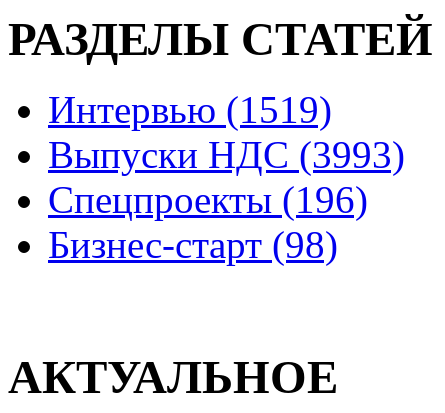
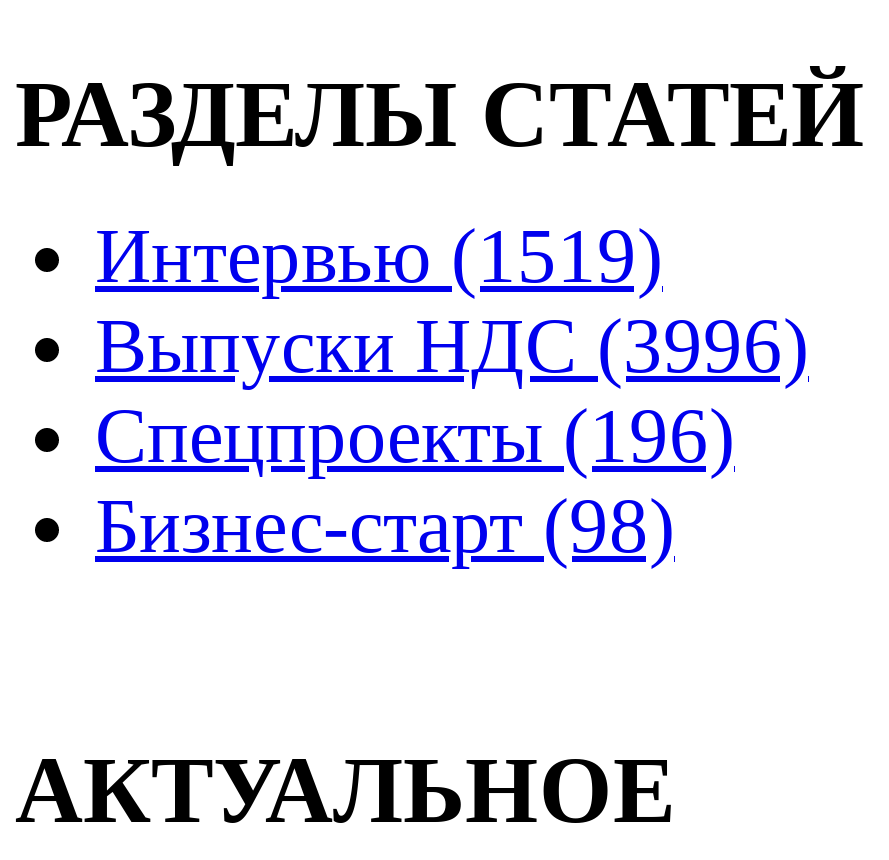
- Выпуски НДС (3993)
+ Выпуски НДС (3996)
